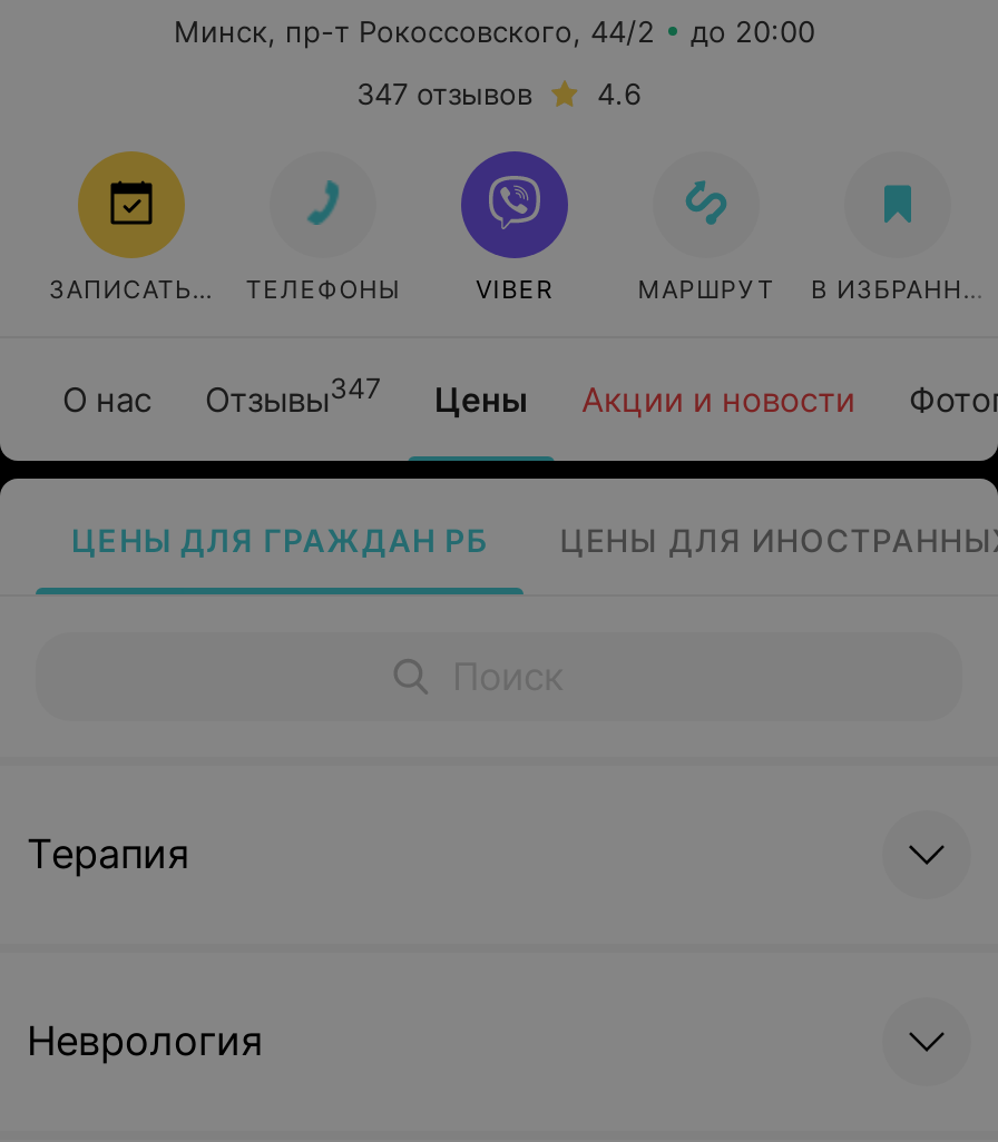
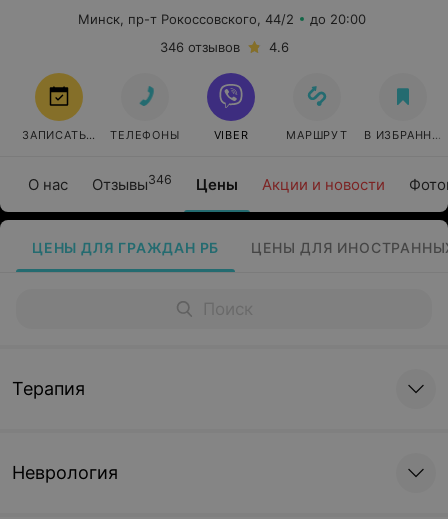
- 347 отзывов 4.6
+ 346 отзывов 4.6

- Отзывы347
+ Отзывы346
